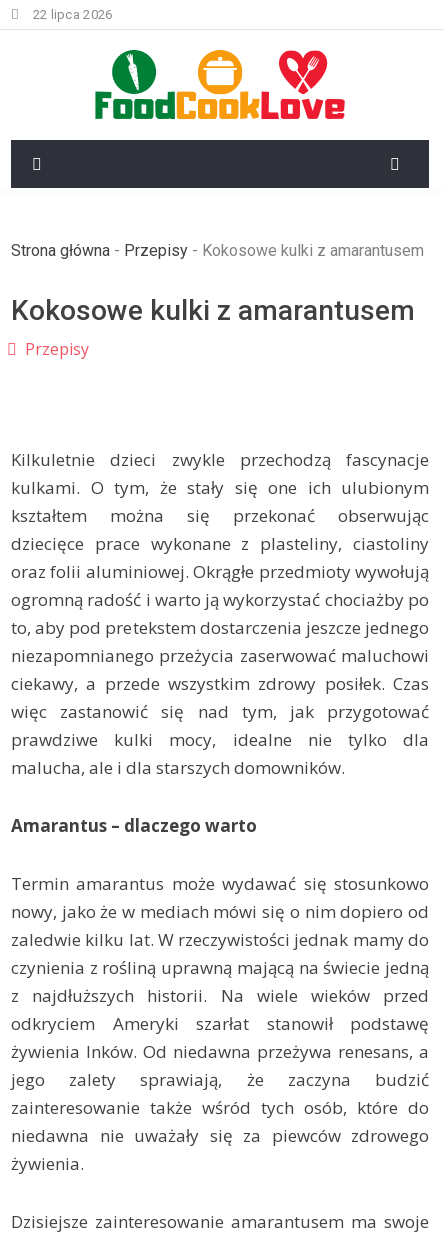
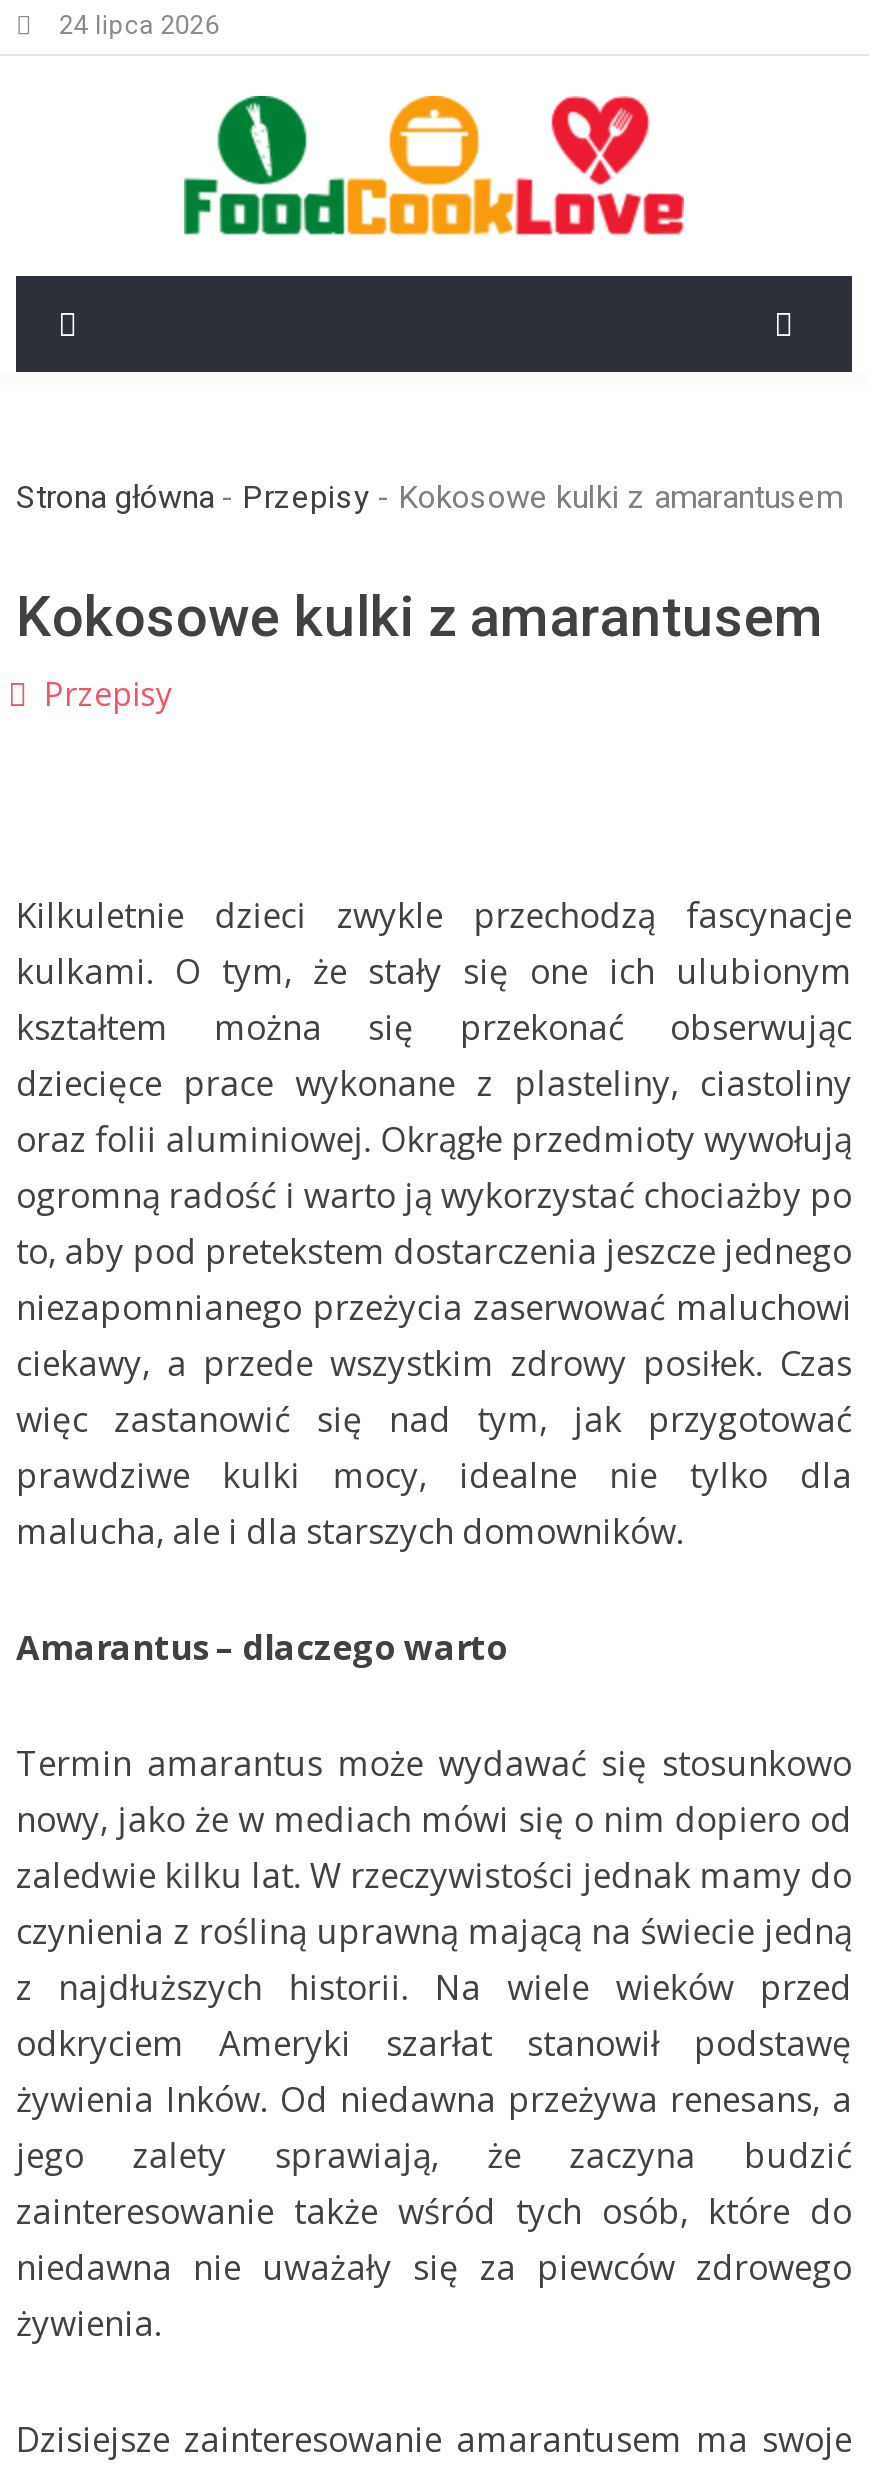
- 22 lipca 2026
+ 24 lipca 2026
